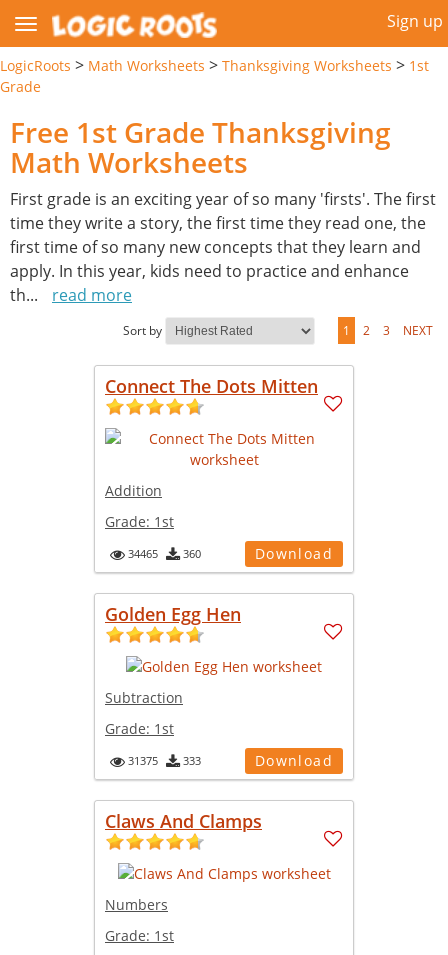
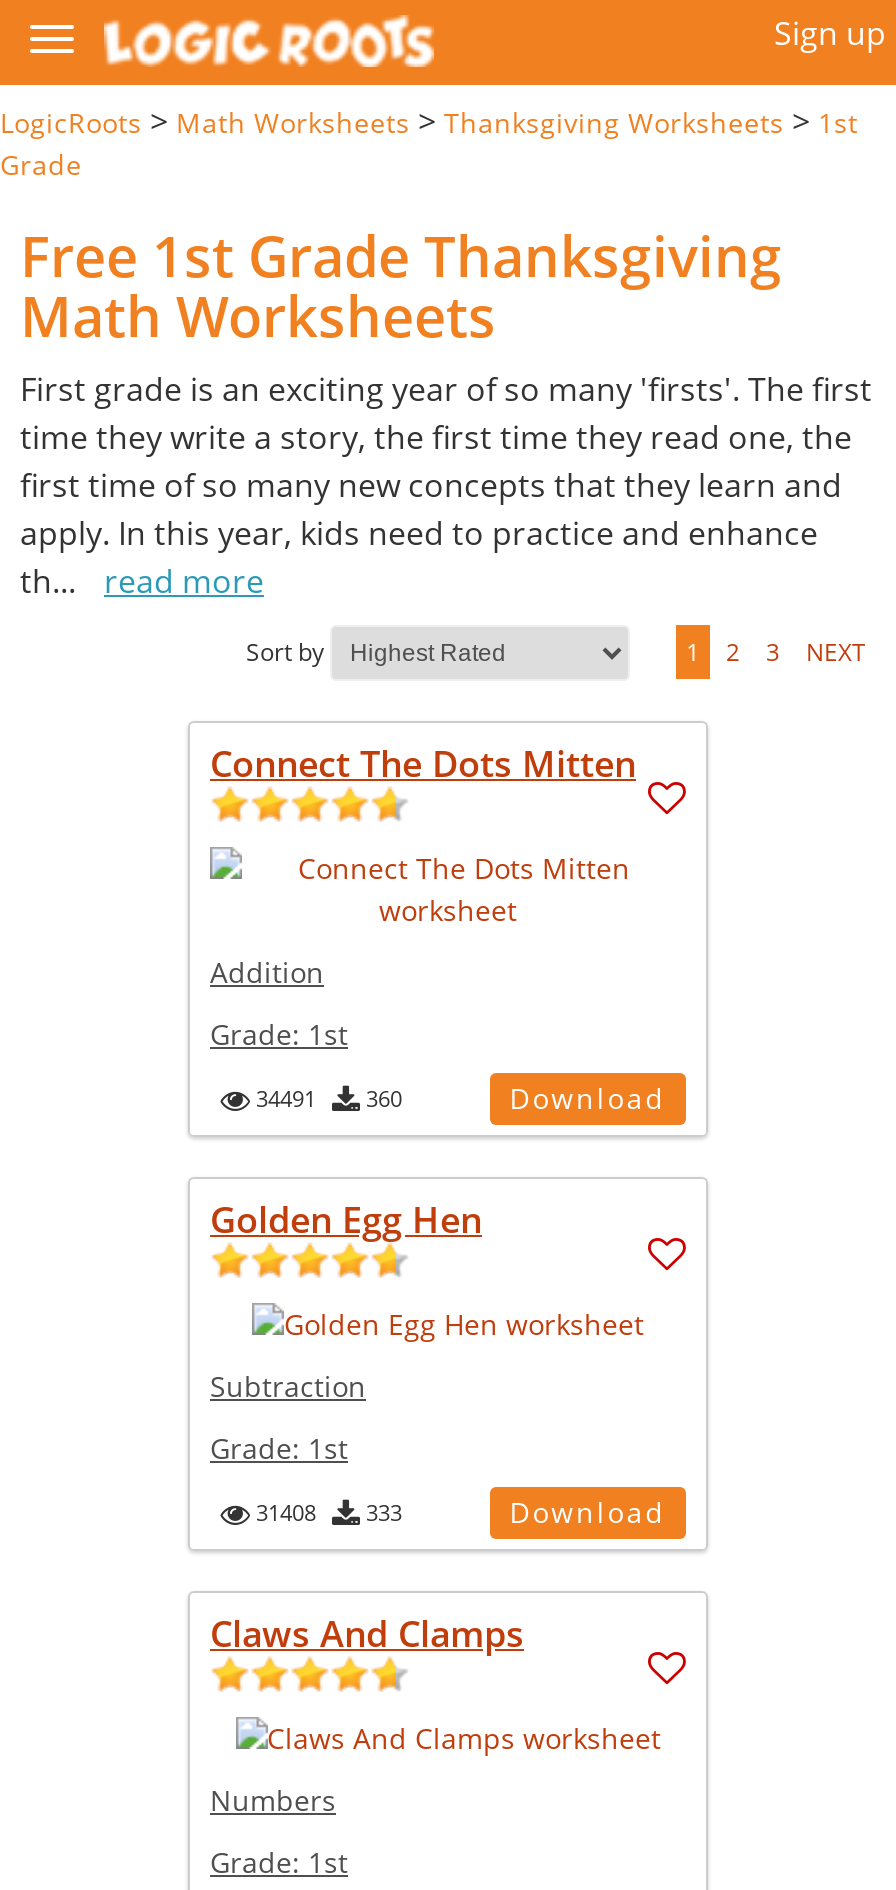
- 34465 360
+ 34491 360

- 31375 333
+ 31408 333
